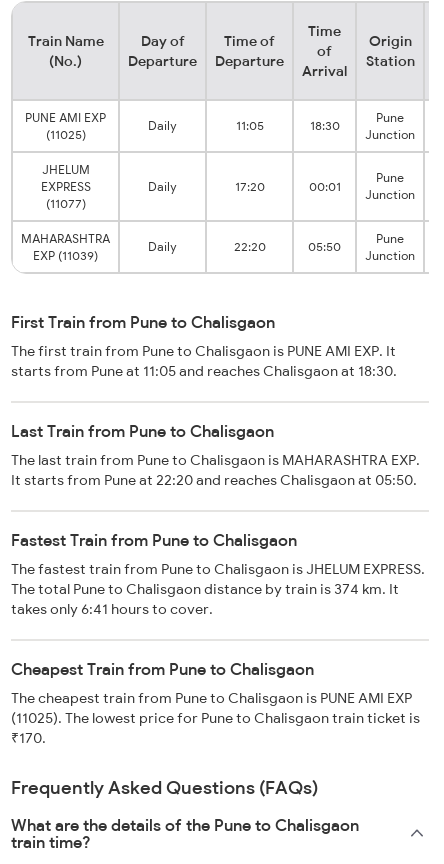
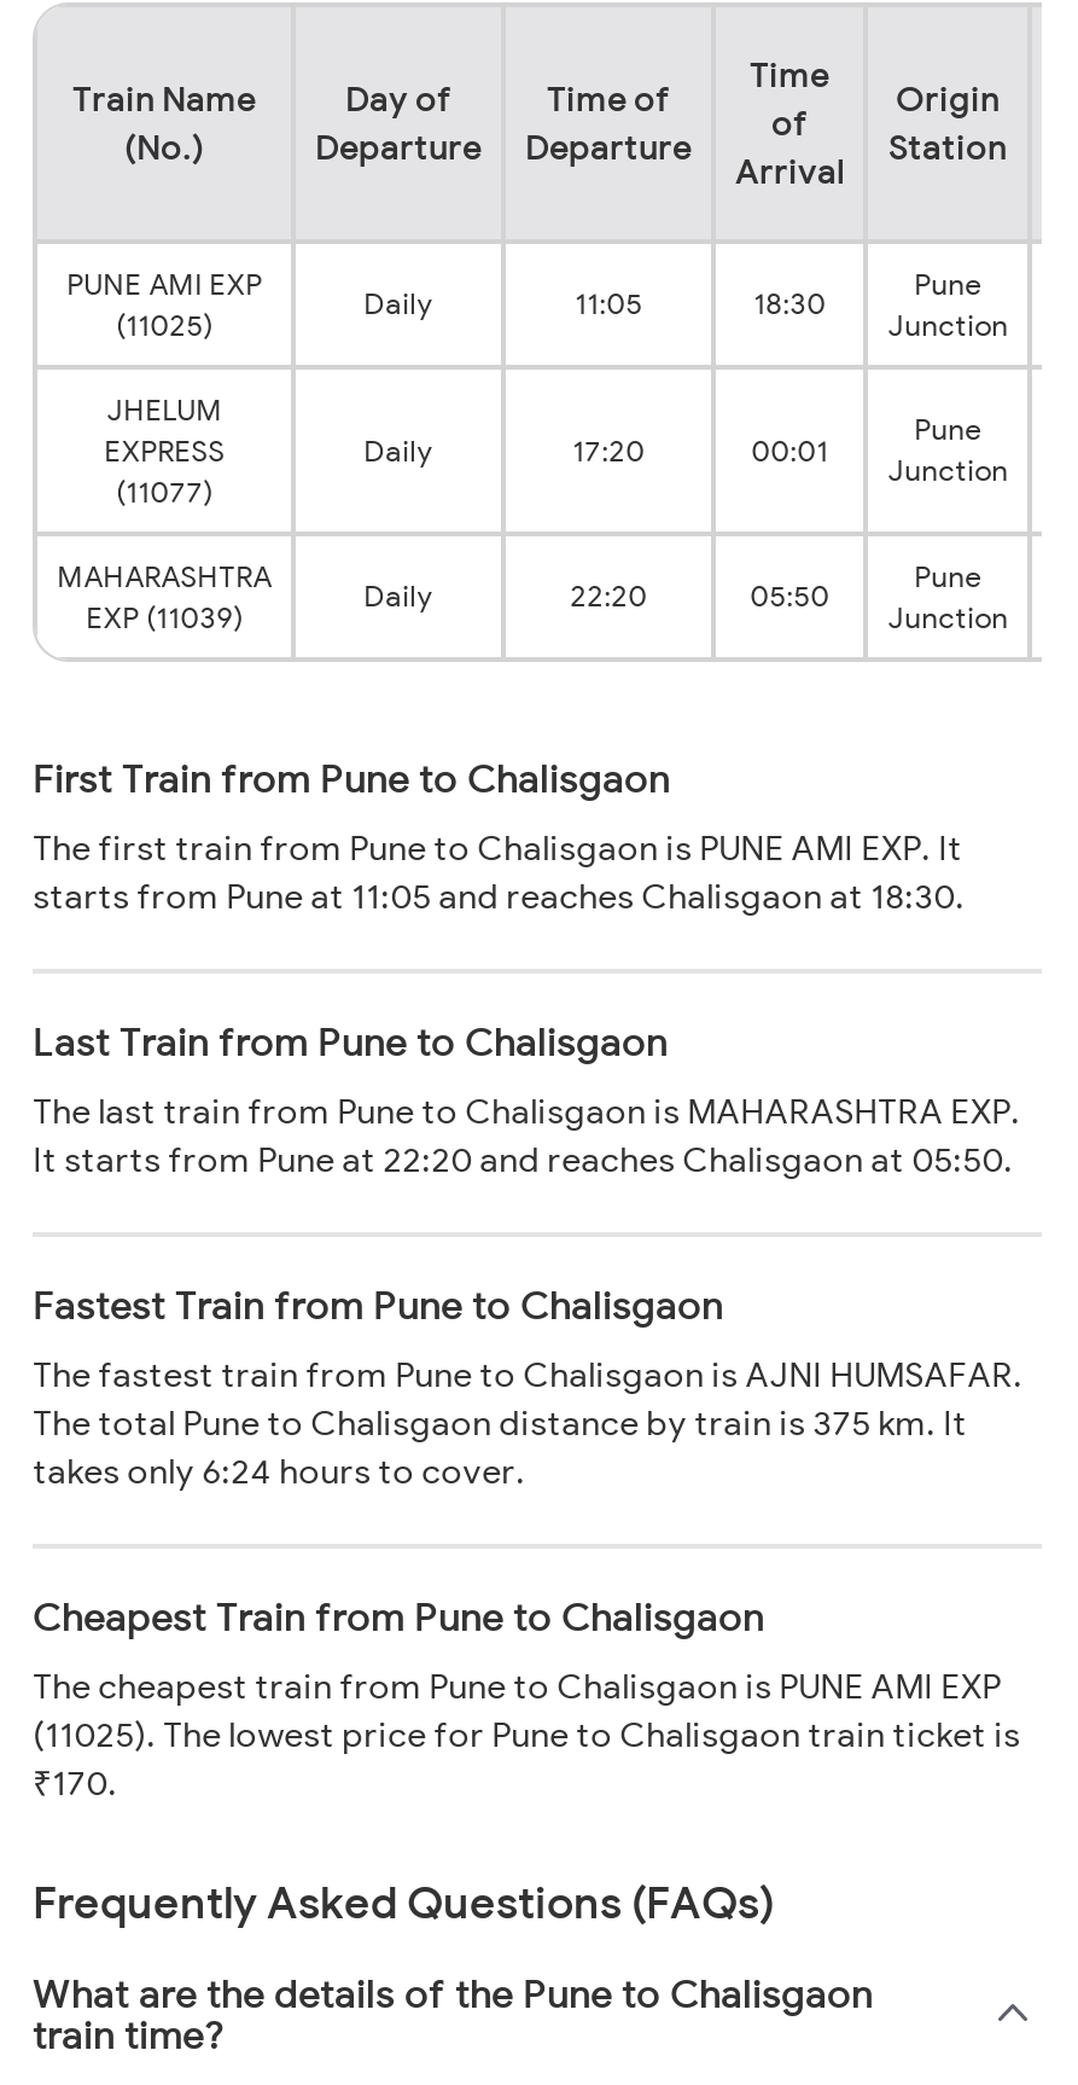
- The fastest train from Pune to Chalisgaon is JHELUM EXPRESS.
+ The fastest train from Pune to Chalisgaon is AJNI HUMSAFAR.

- The total Pune to Chalisgaon distance by train is 374 km. It
+ The total Pune to Chalisgaon distance by train is 375 km. It

- takes only 6:41 hours to cover.
+ takes only 6:24 hours to cover.
